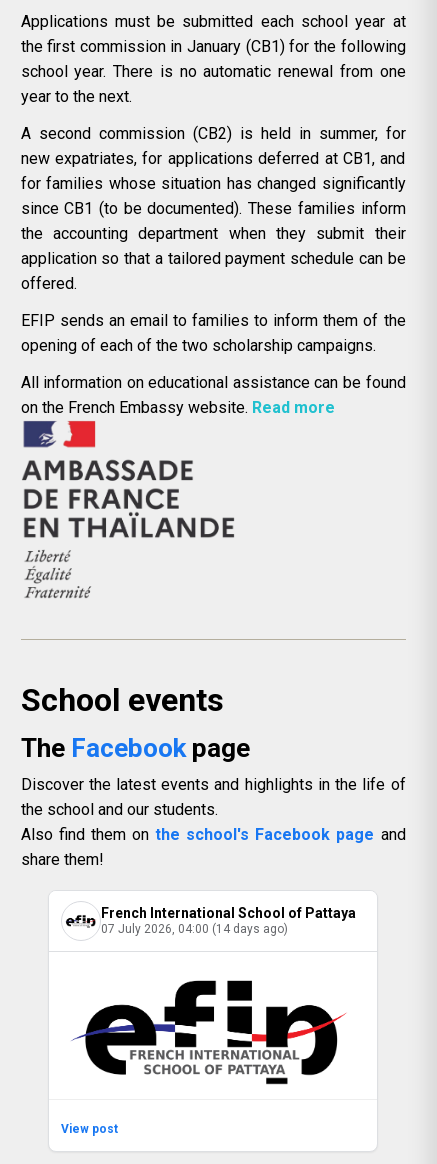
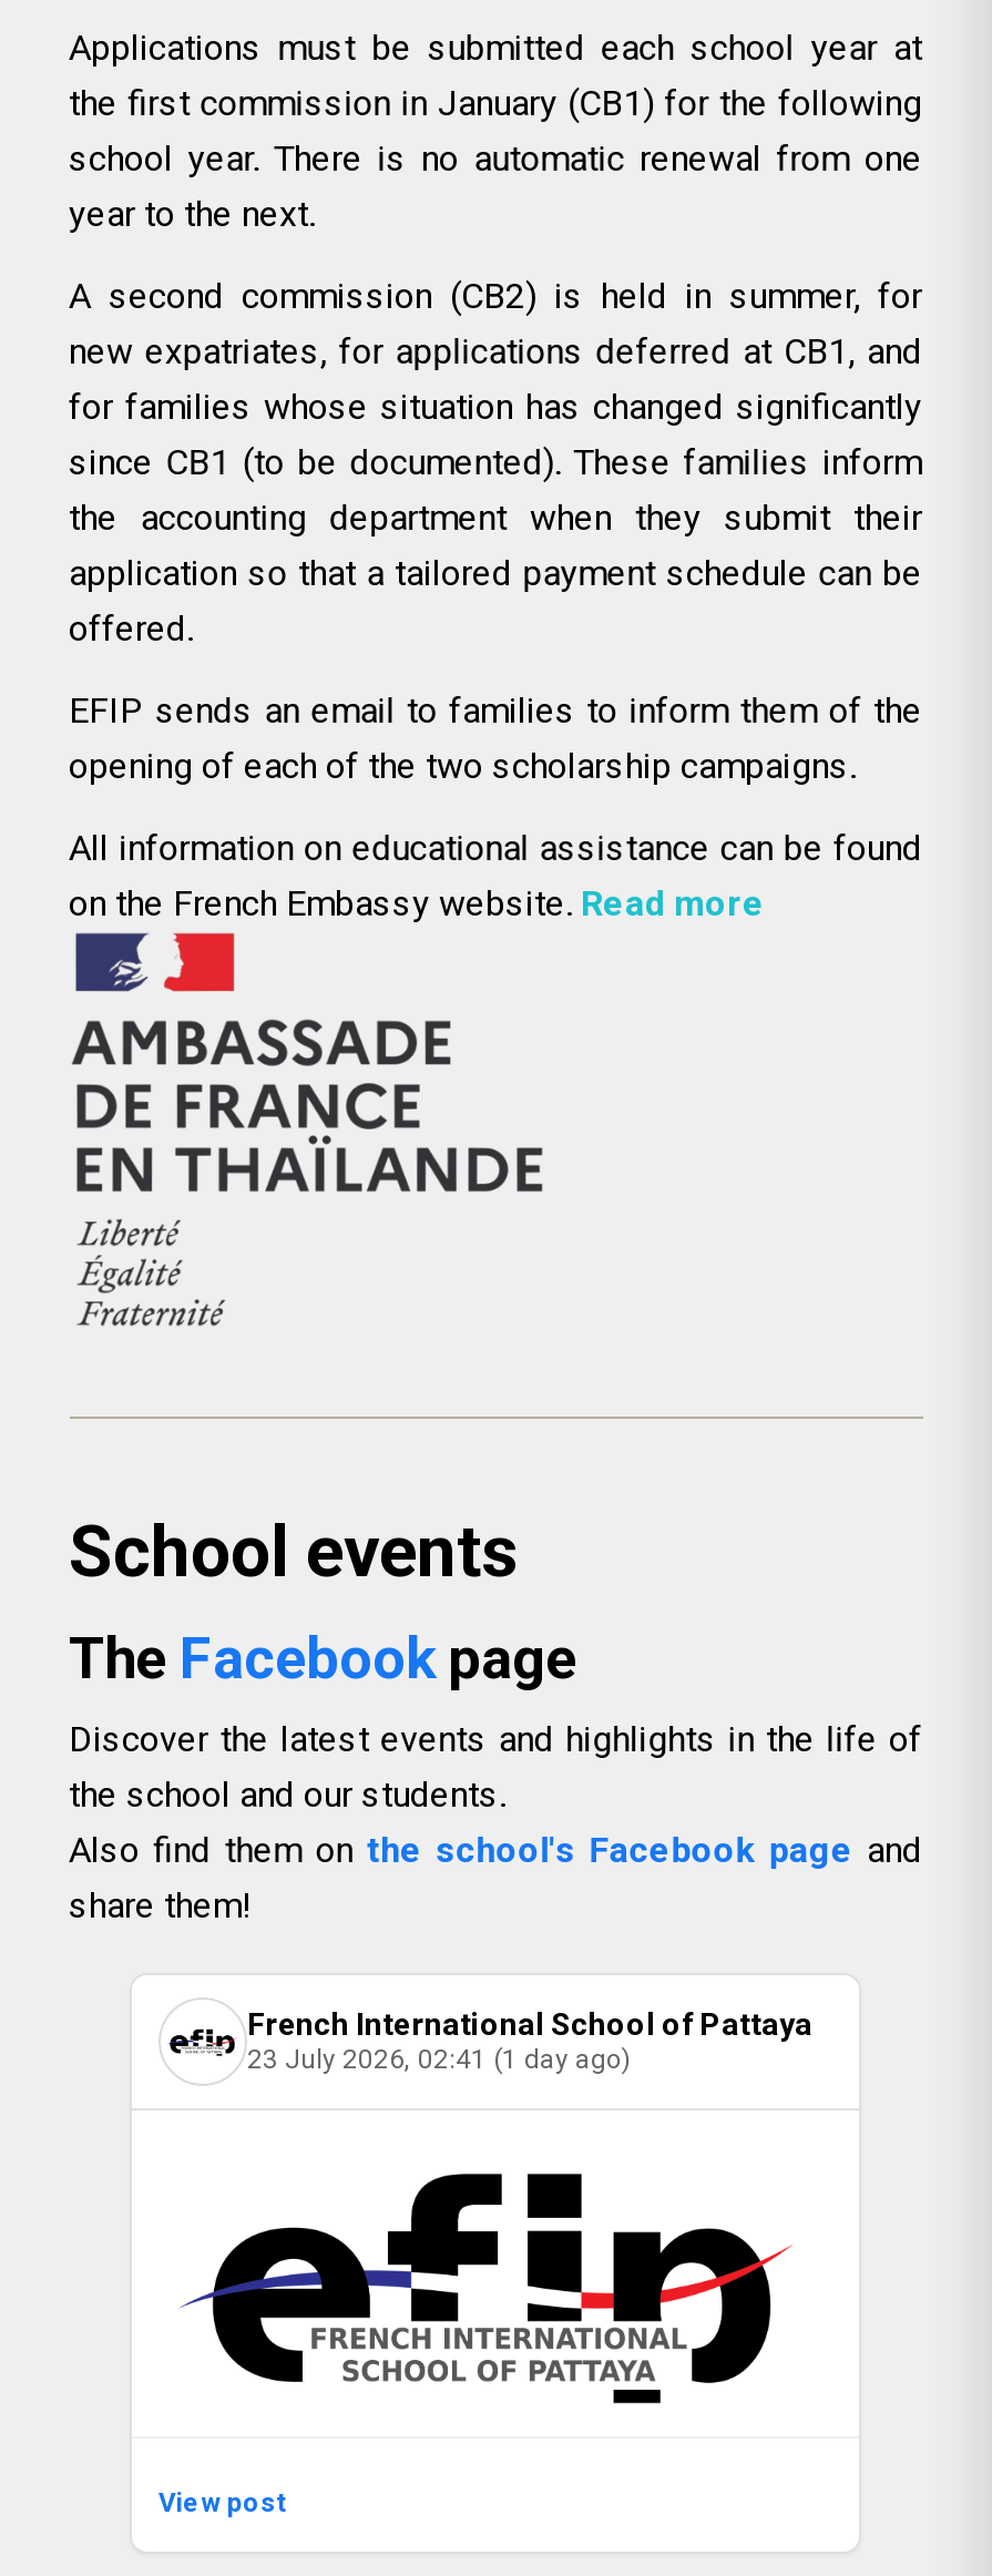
- 07 July 2026, 04:00 (14 days ago)
+ 23 July 2026, 02:41 (1 day ago)
